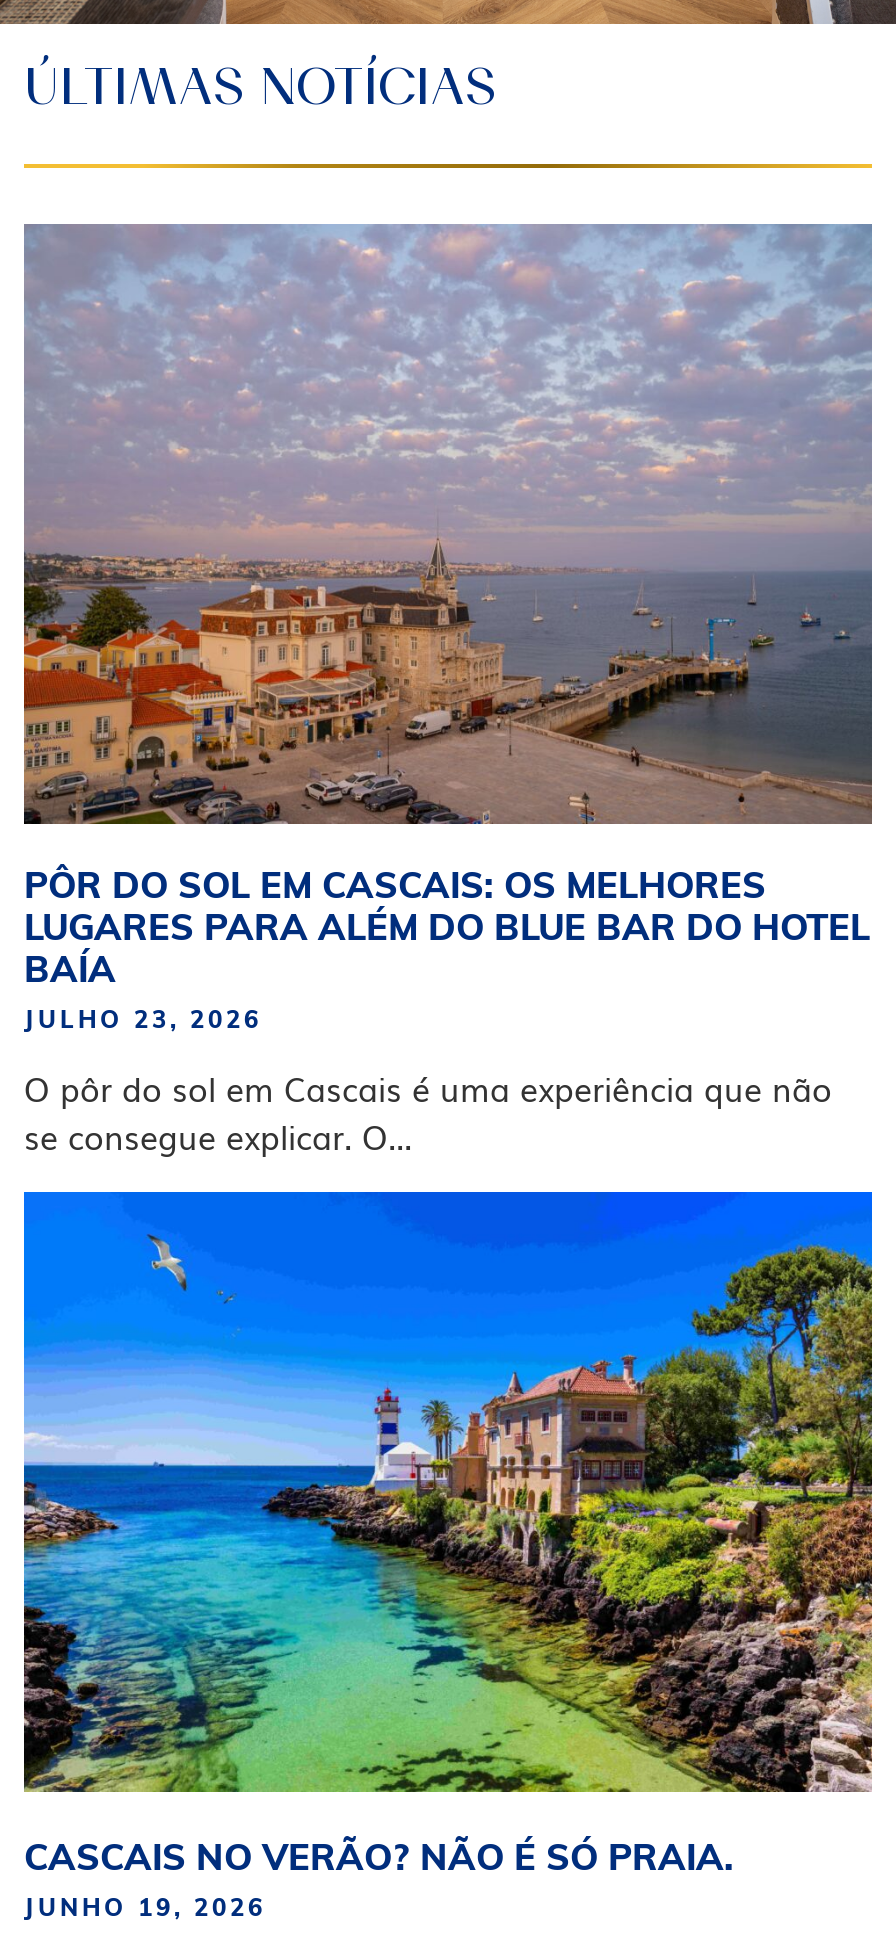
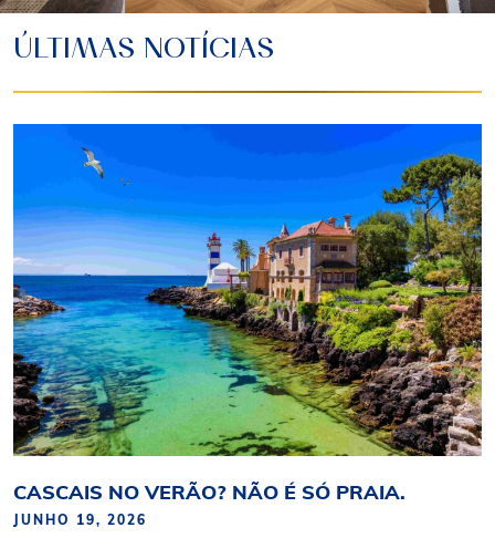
- [image]
- PÔR DO SOL EM CASCAIS: OS MELHORES
- LUGARES PARA ALÉM DO BLUE BAR DO HOTEL
- BAÍA
- JULHO 23, 2026
- O pôr do sol em Cascais é uma experiência que não
- se consegue explicar. O...
